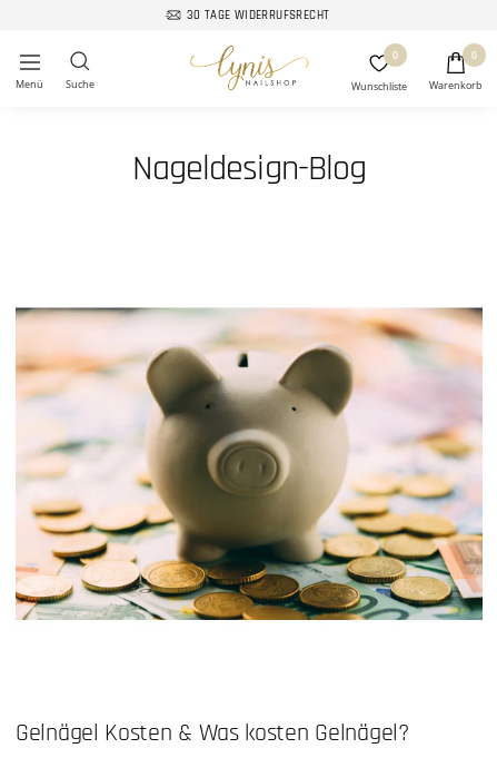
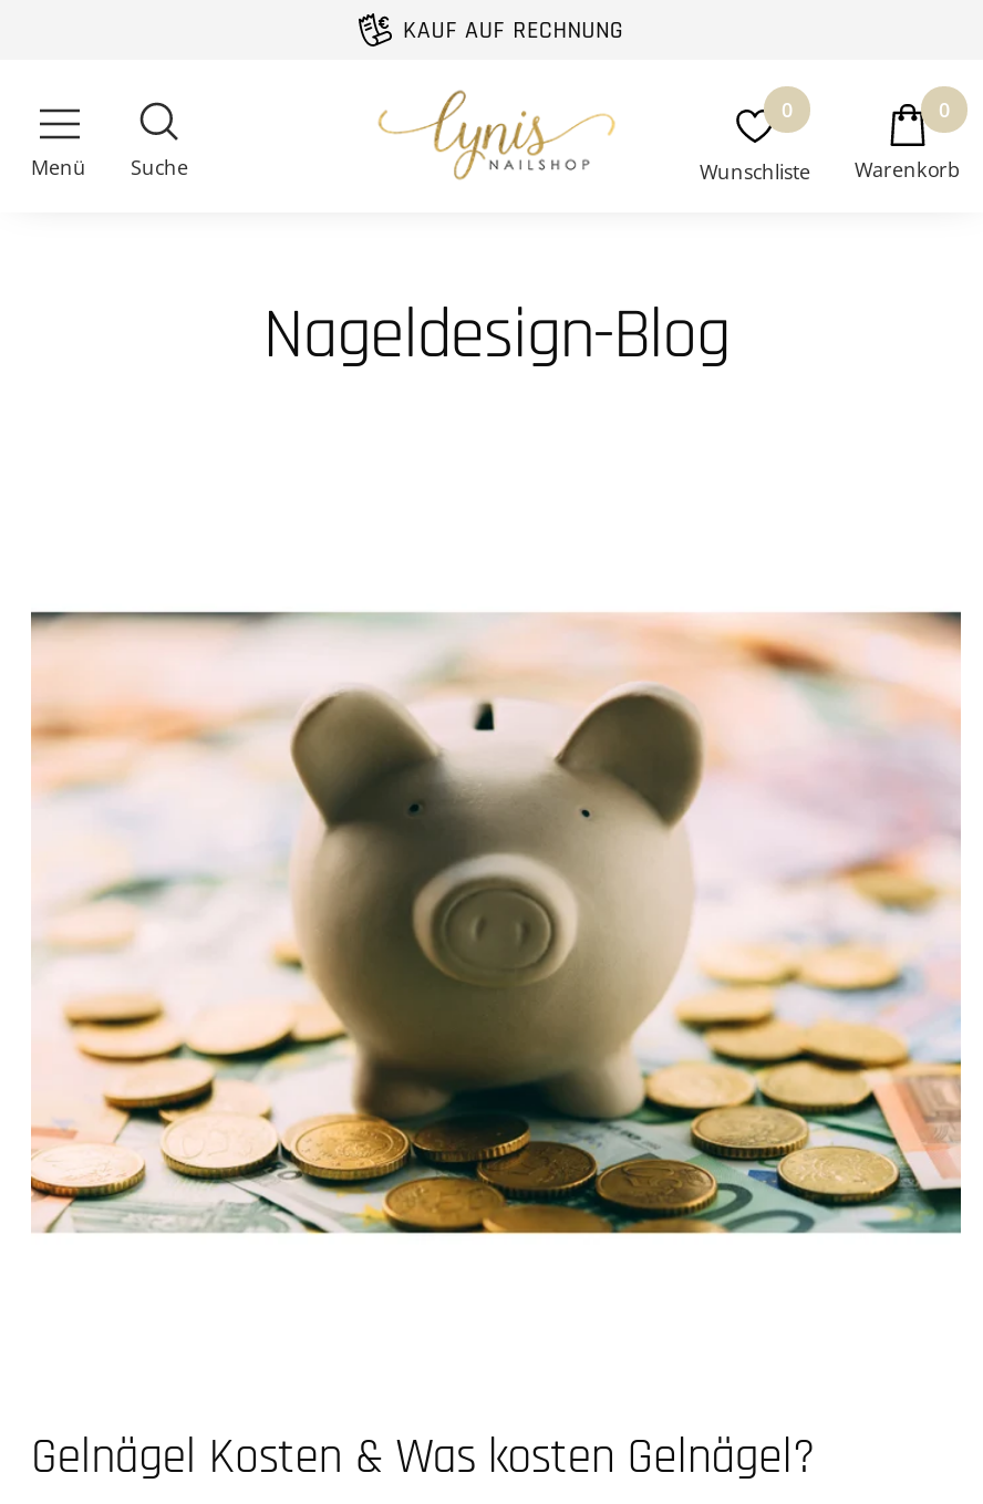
- 30 TAGE WIDERRUFSRECHT
+ KAUF AUF RECHNUNG
